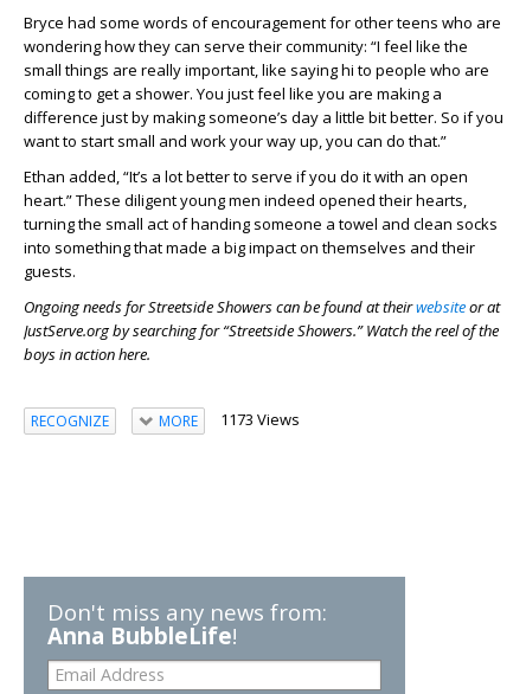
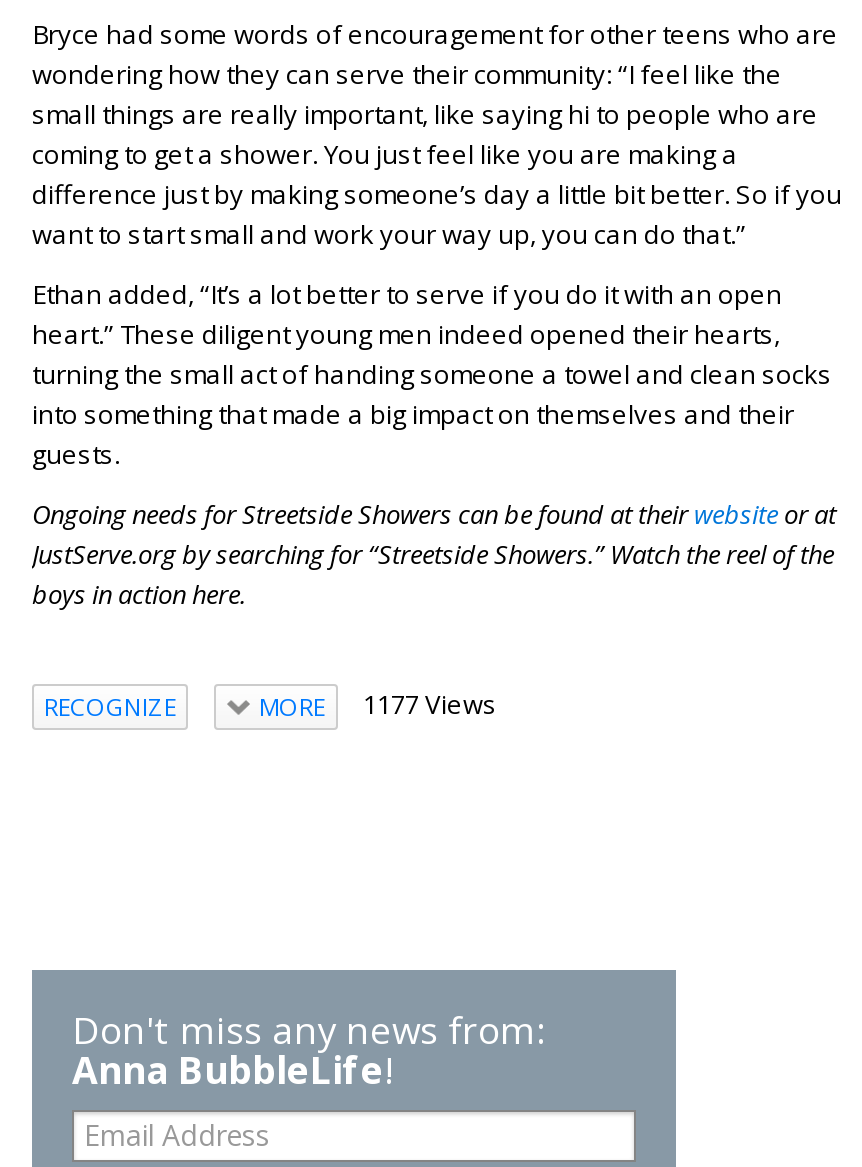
- MORE 1173 Views
+ MORE 1177 Views
